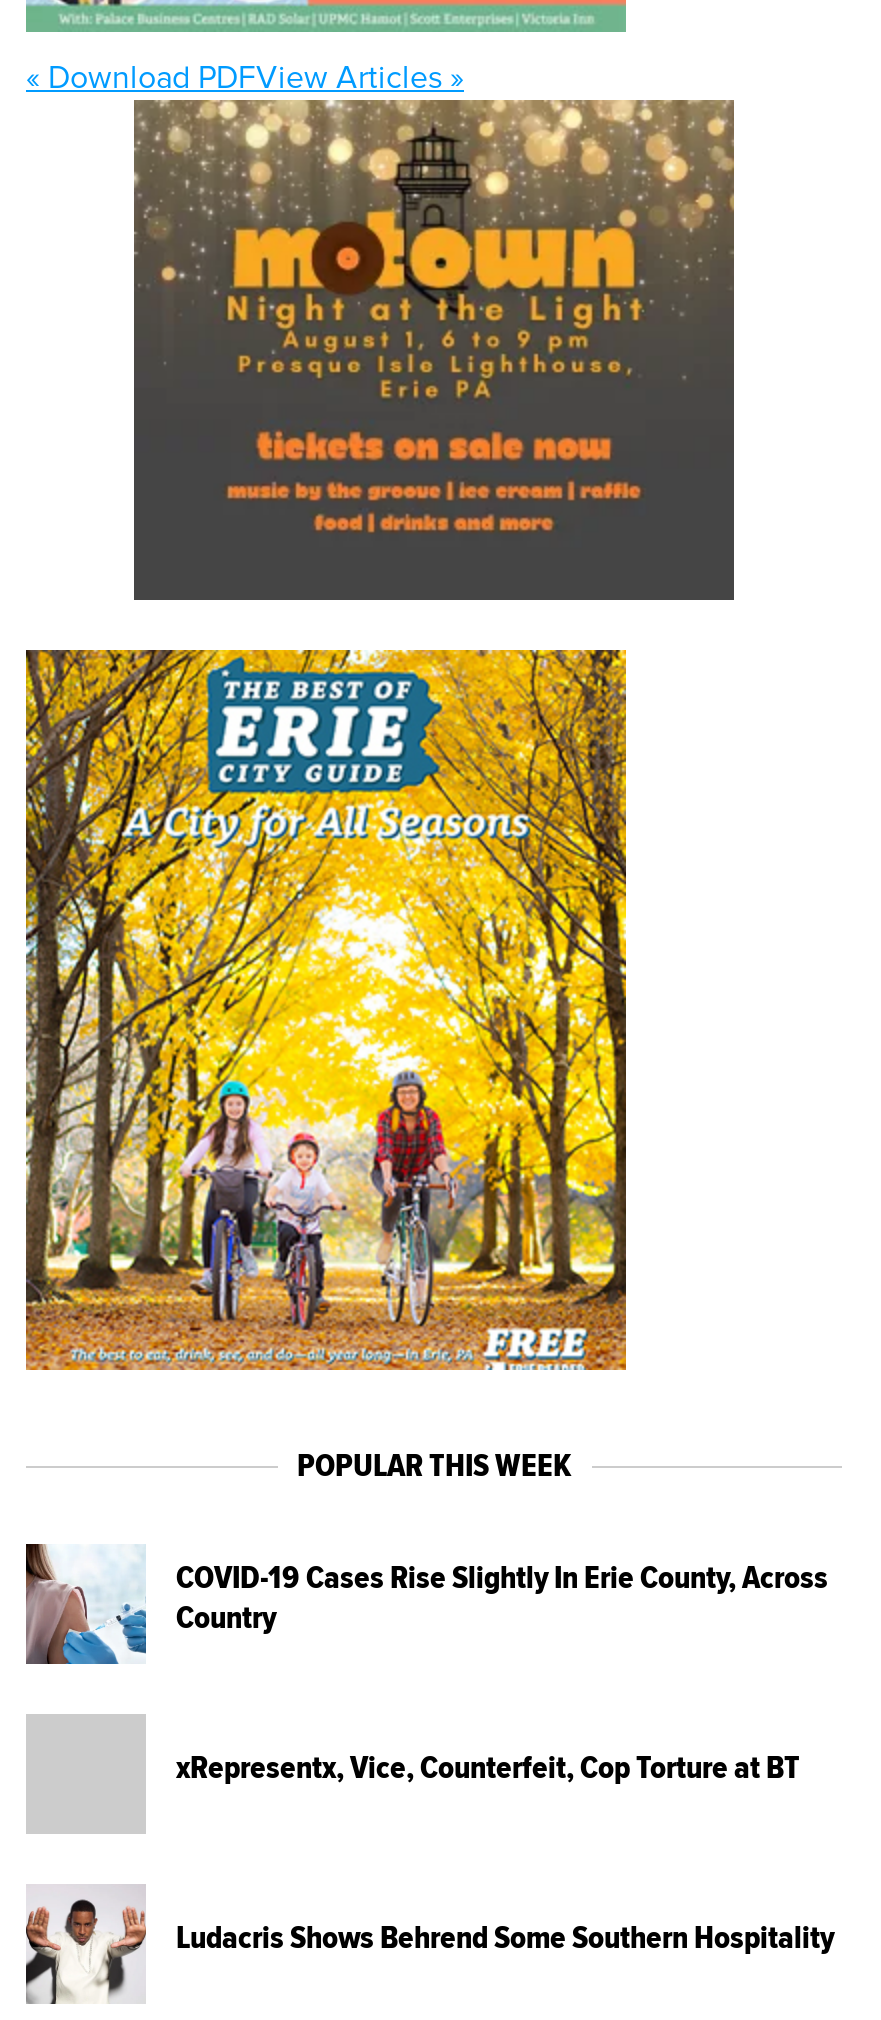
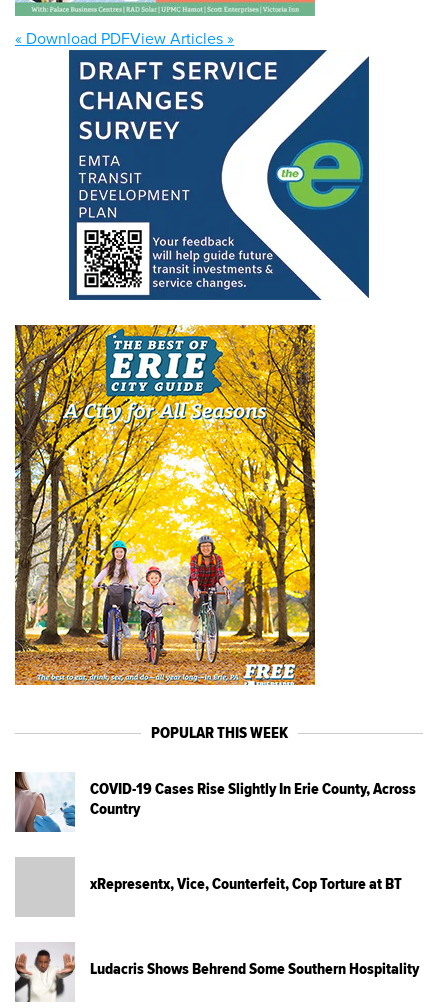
- [image]
+ [image]
